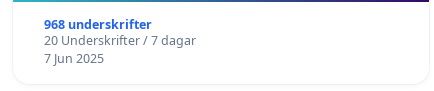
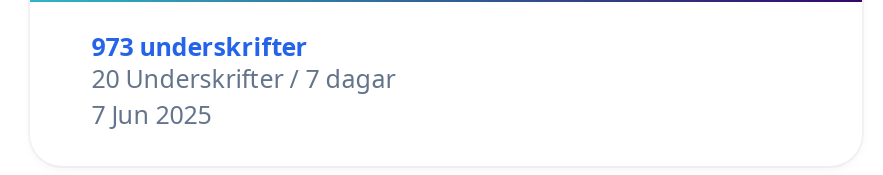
- 968 underskrifter
+ 973 underskrifter
